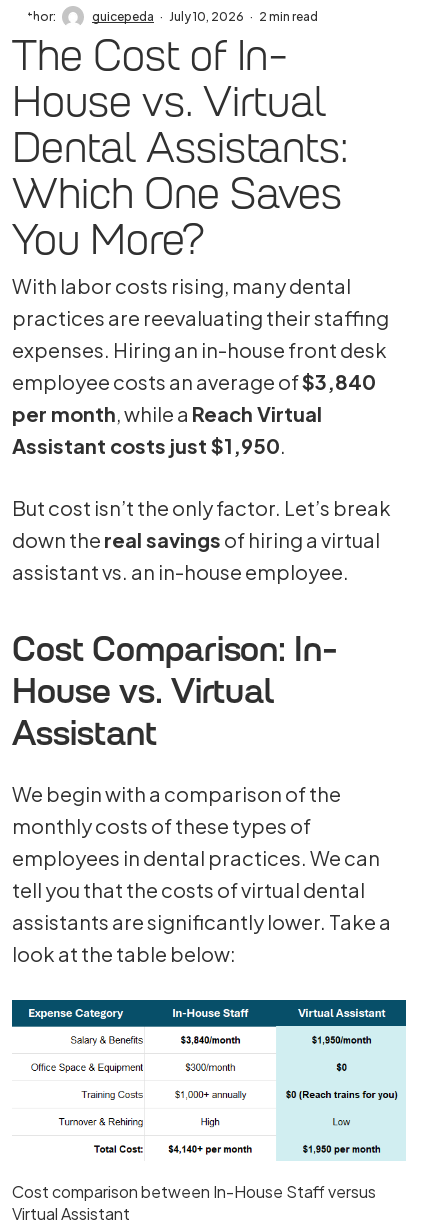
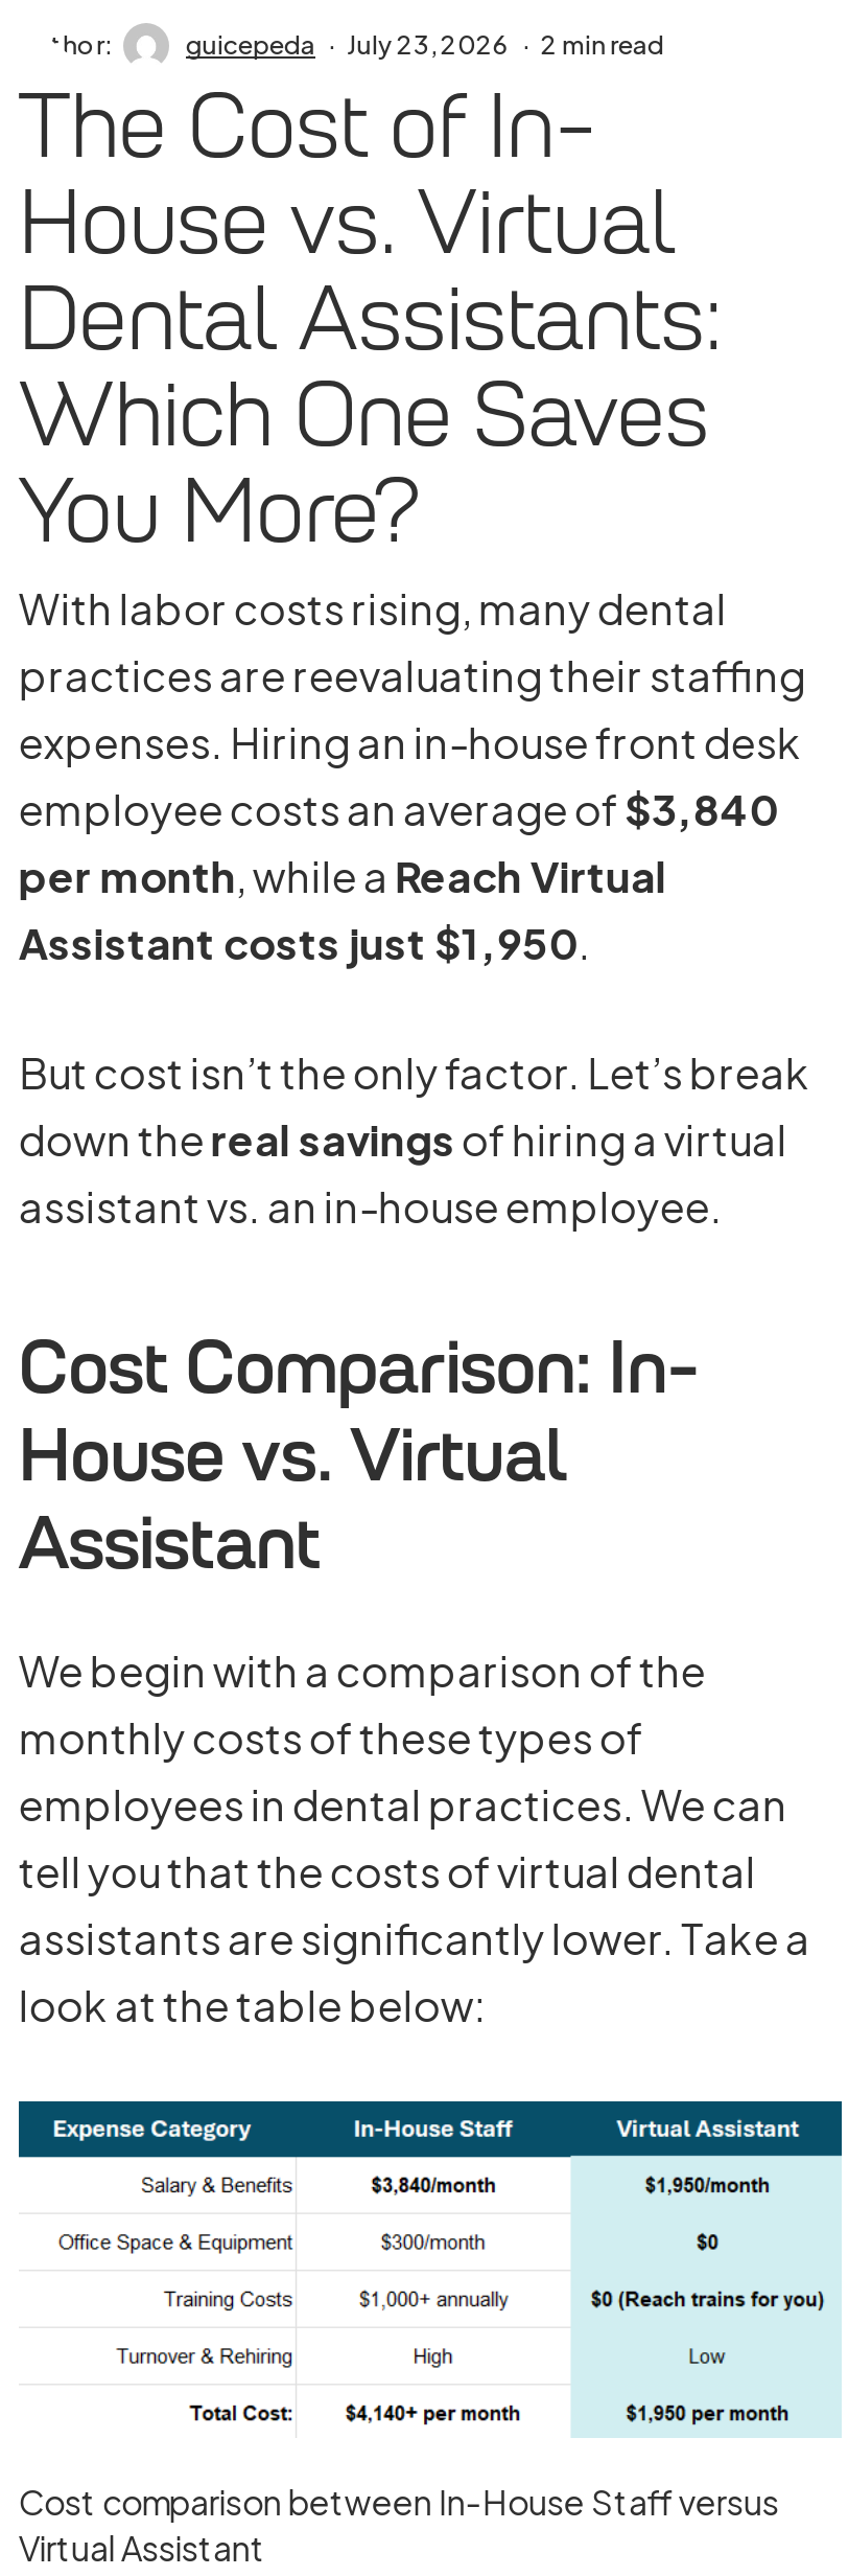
- guicepeda July 10, 2026 2 min read
+ guicepeda July 23, 2026 2 min read
